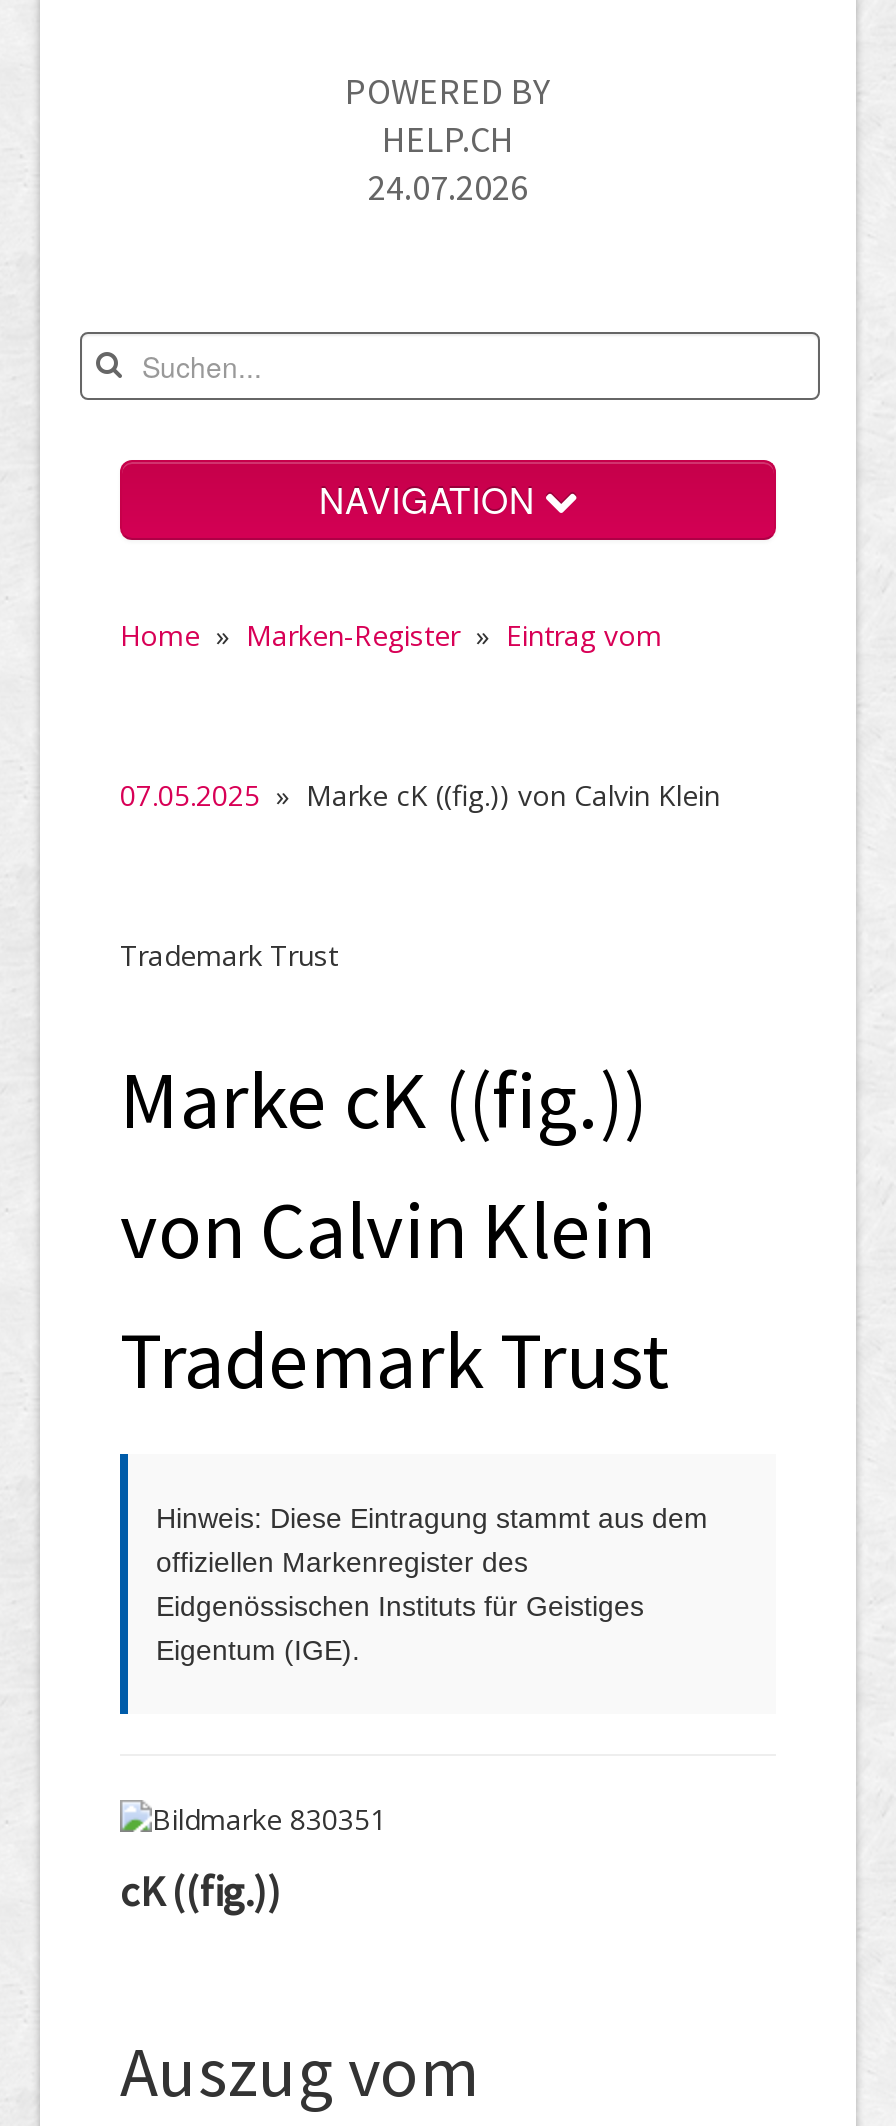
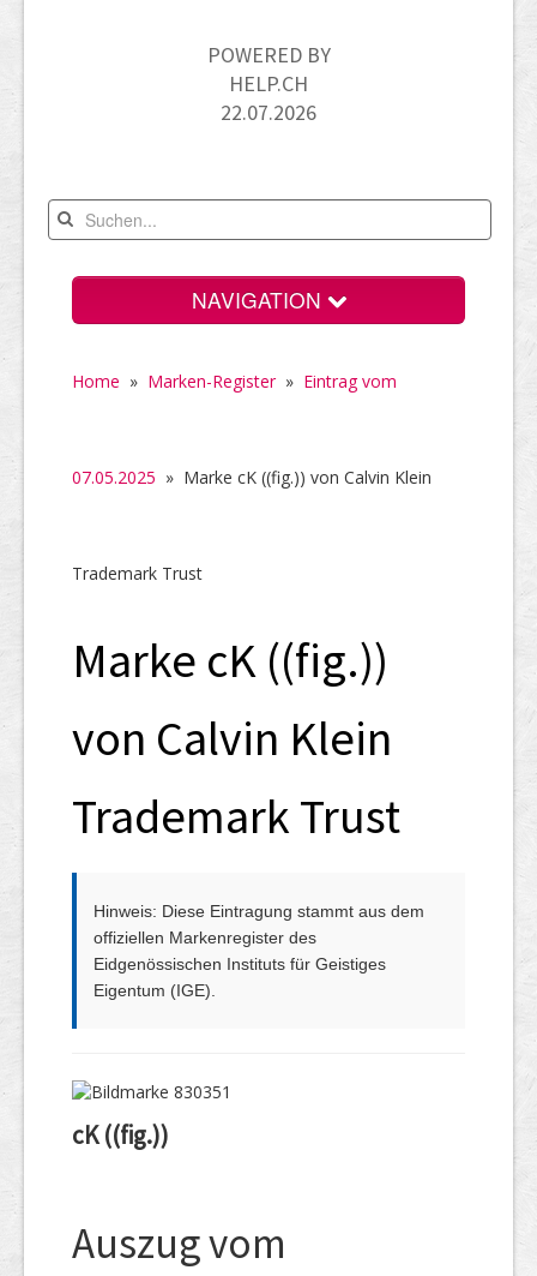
- 24.07.2026
+ 22.07.2026
